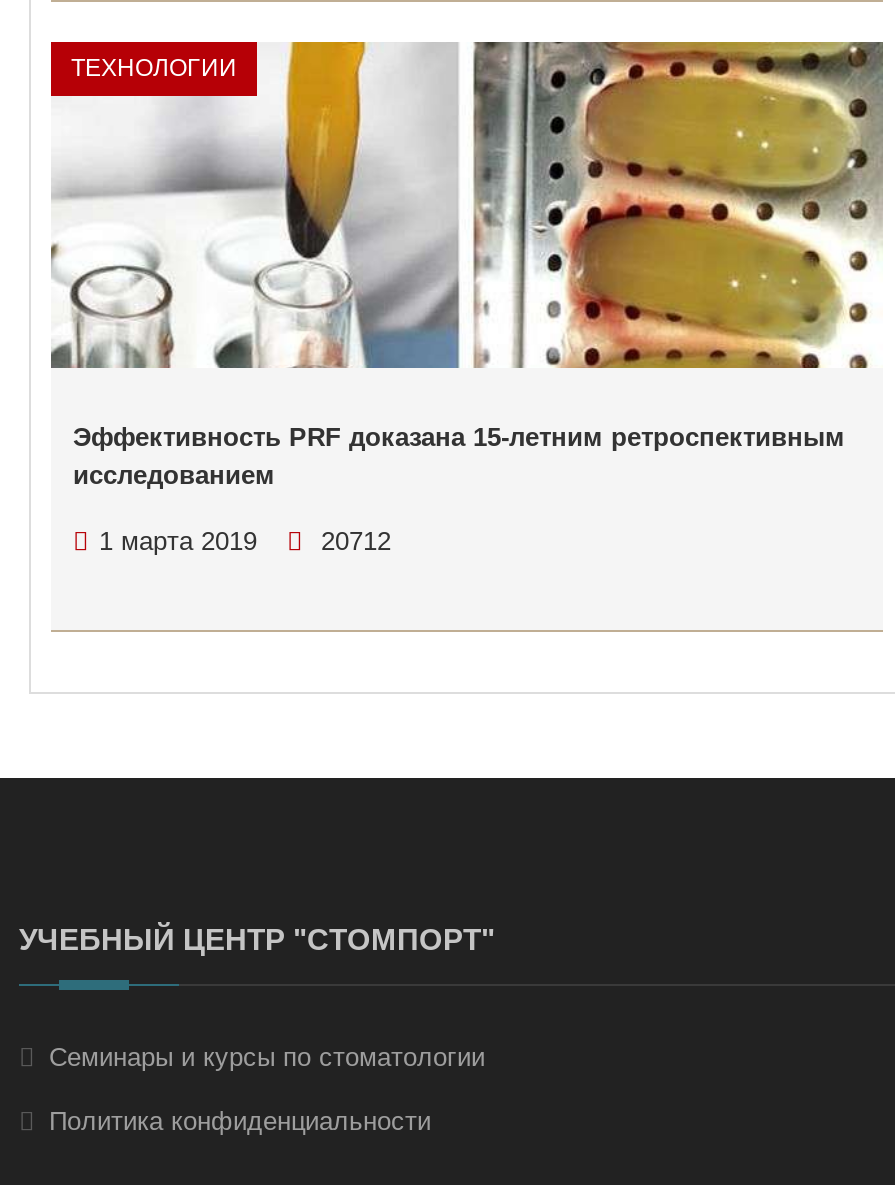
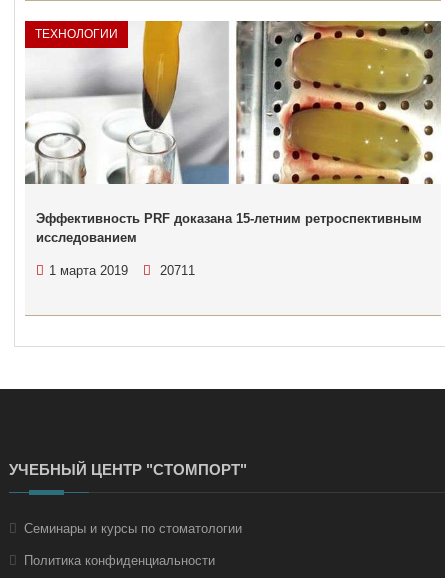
- 1 марта 2019 20712
+ 1 марта 2019 20711
